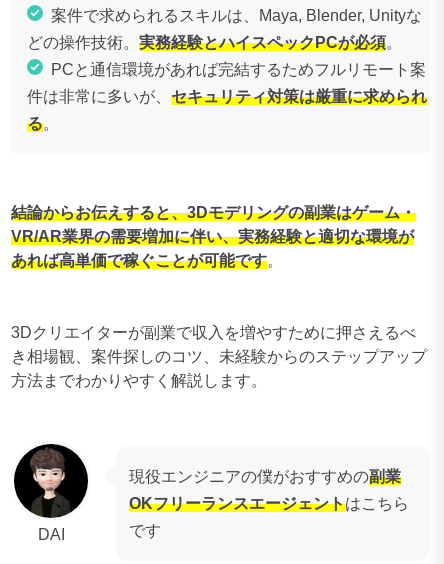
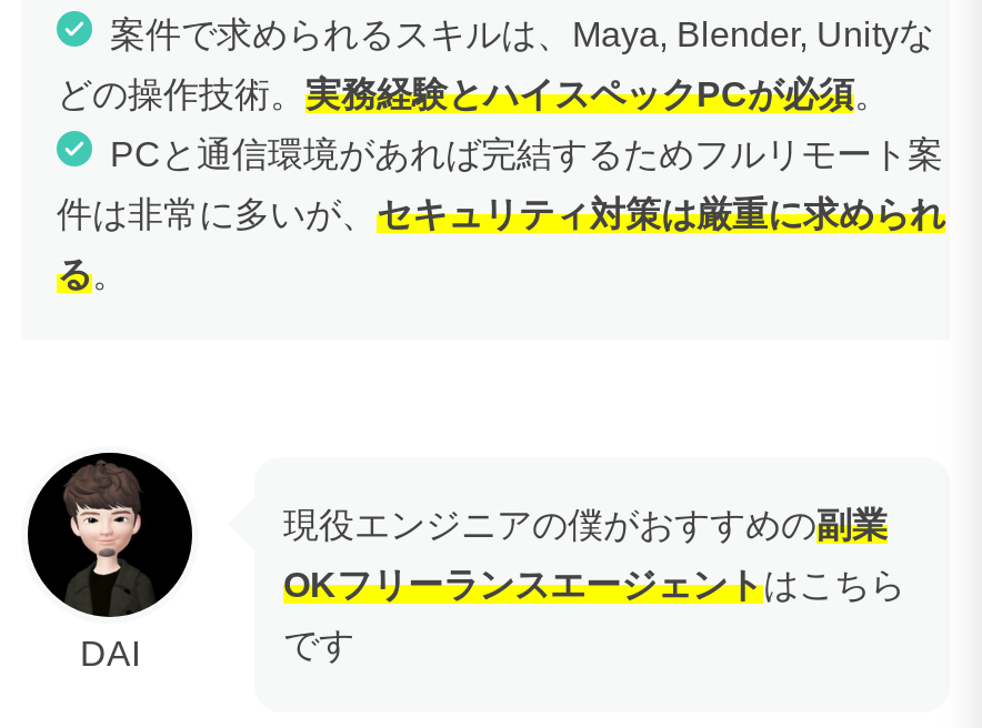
- 結論からお伝えすると、3Dモデリングの副業はゲーム・
- VR/AR業界の需要増加に伴い、実務経験と適切な環境が
- あれば高単価で稼ぐことが可能です。

- 3Dクリエイターが副業で収入を増やすために押さえるべ
- き相場観、案件探しのコツ、未経験からのステップアップ
- 方法までわかりやすく解説します。
